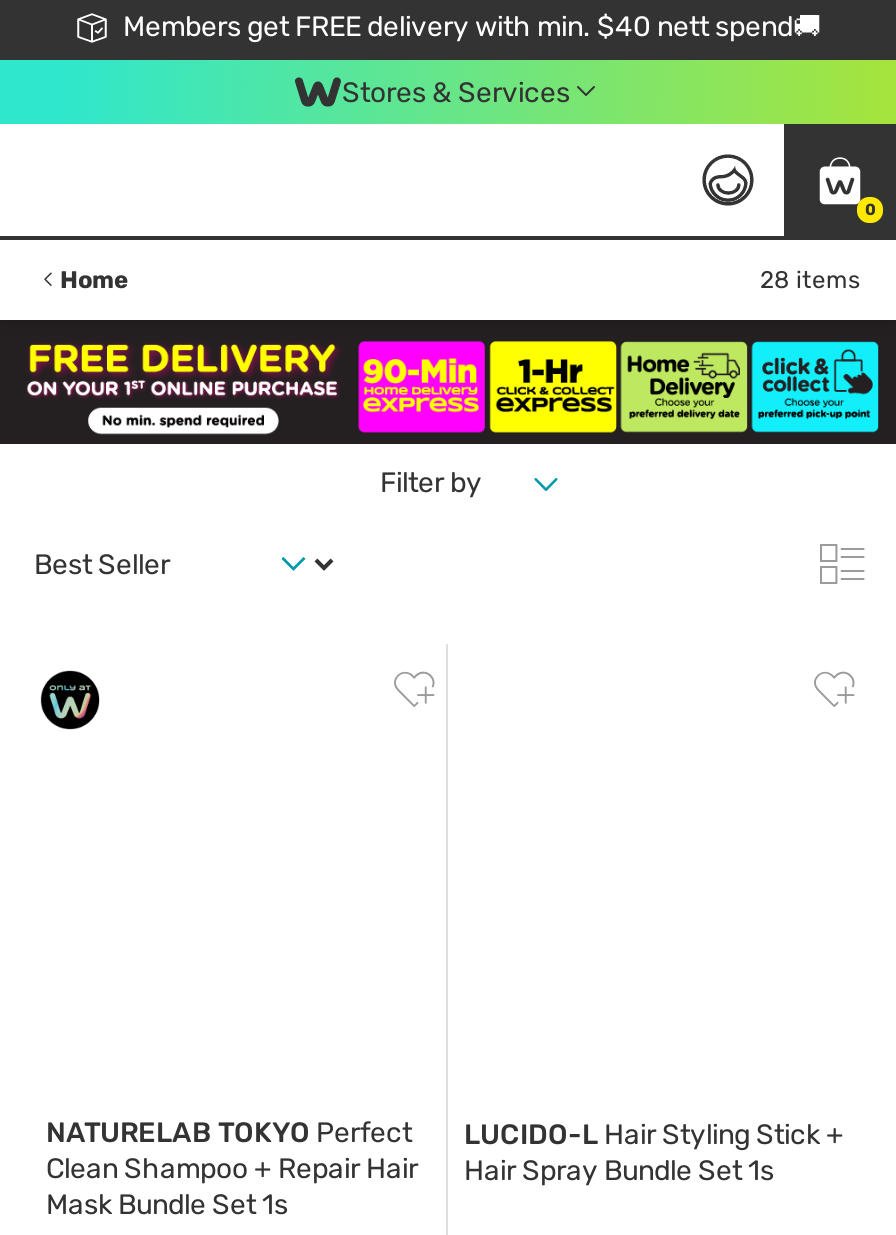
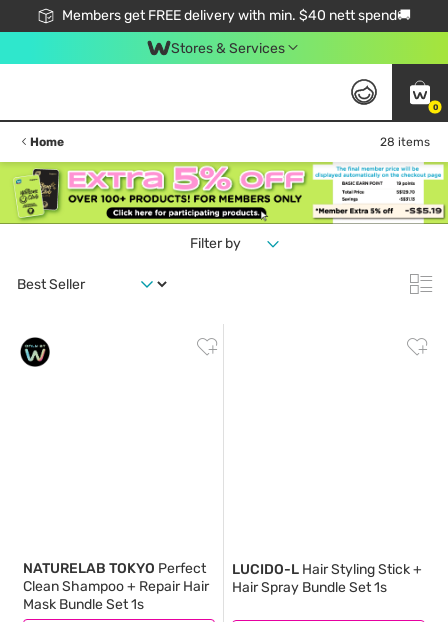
- [image]
+ [image]
